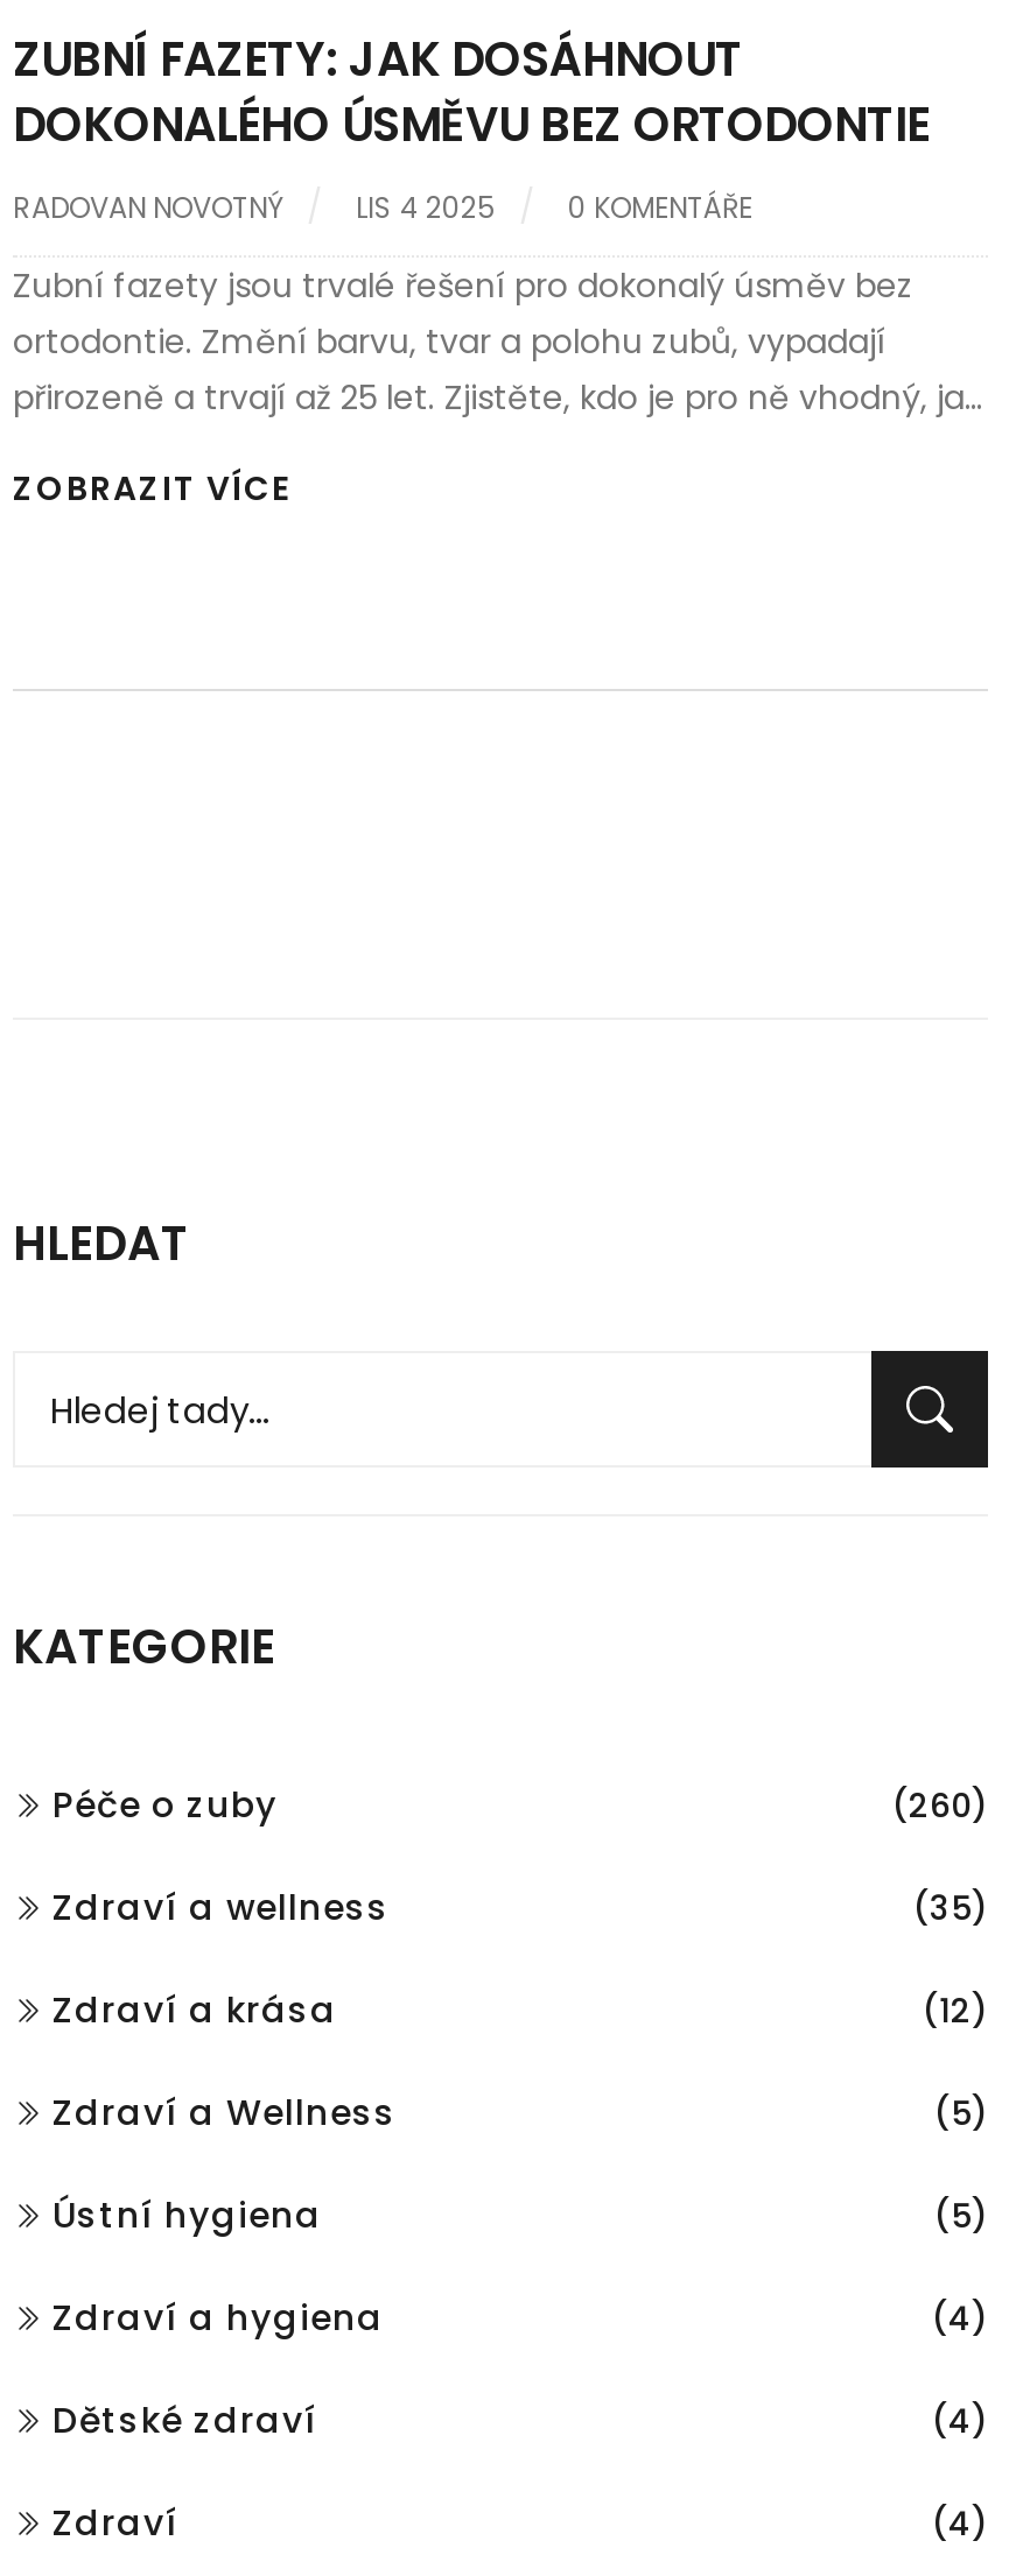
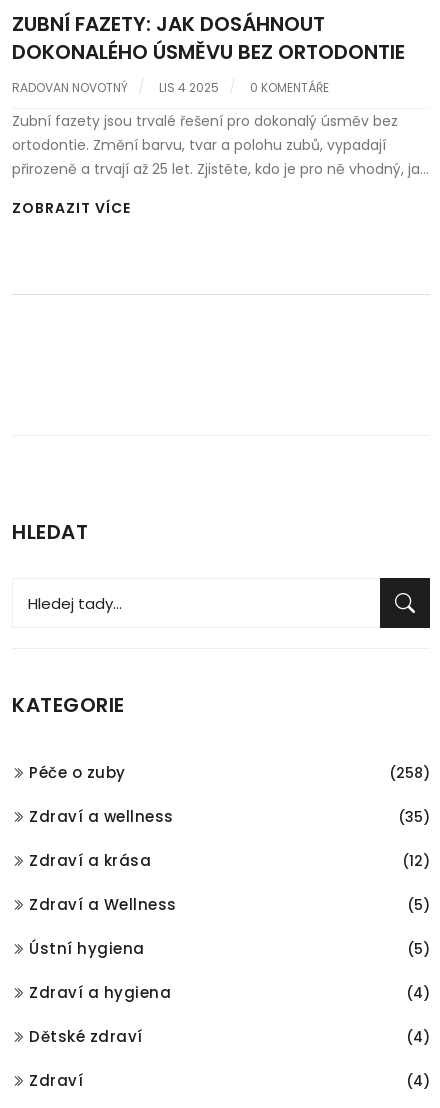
- (260)
+ (258)
